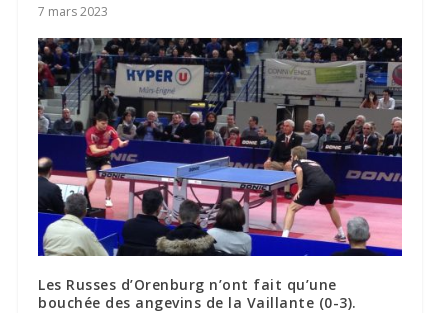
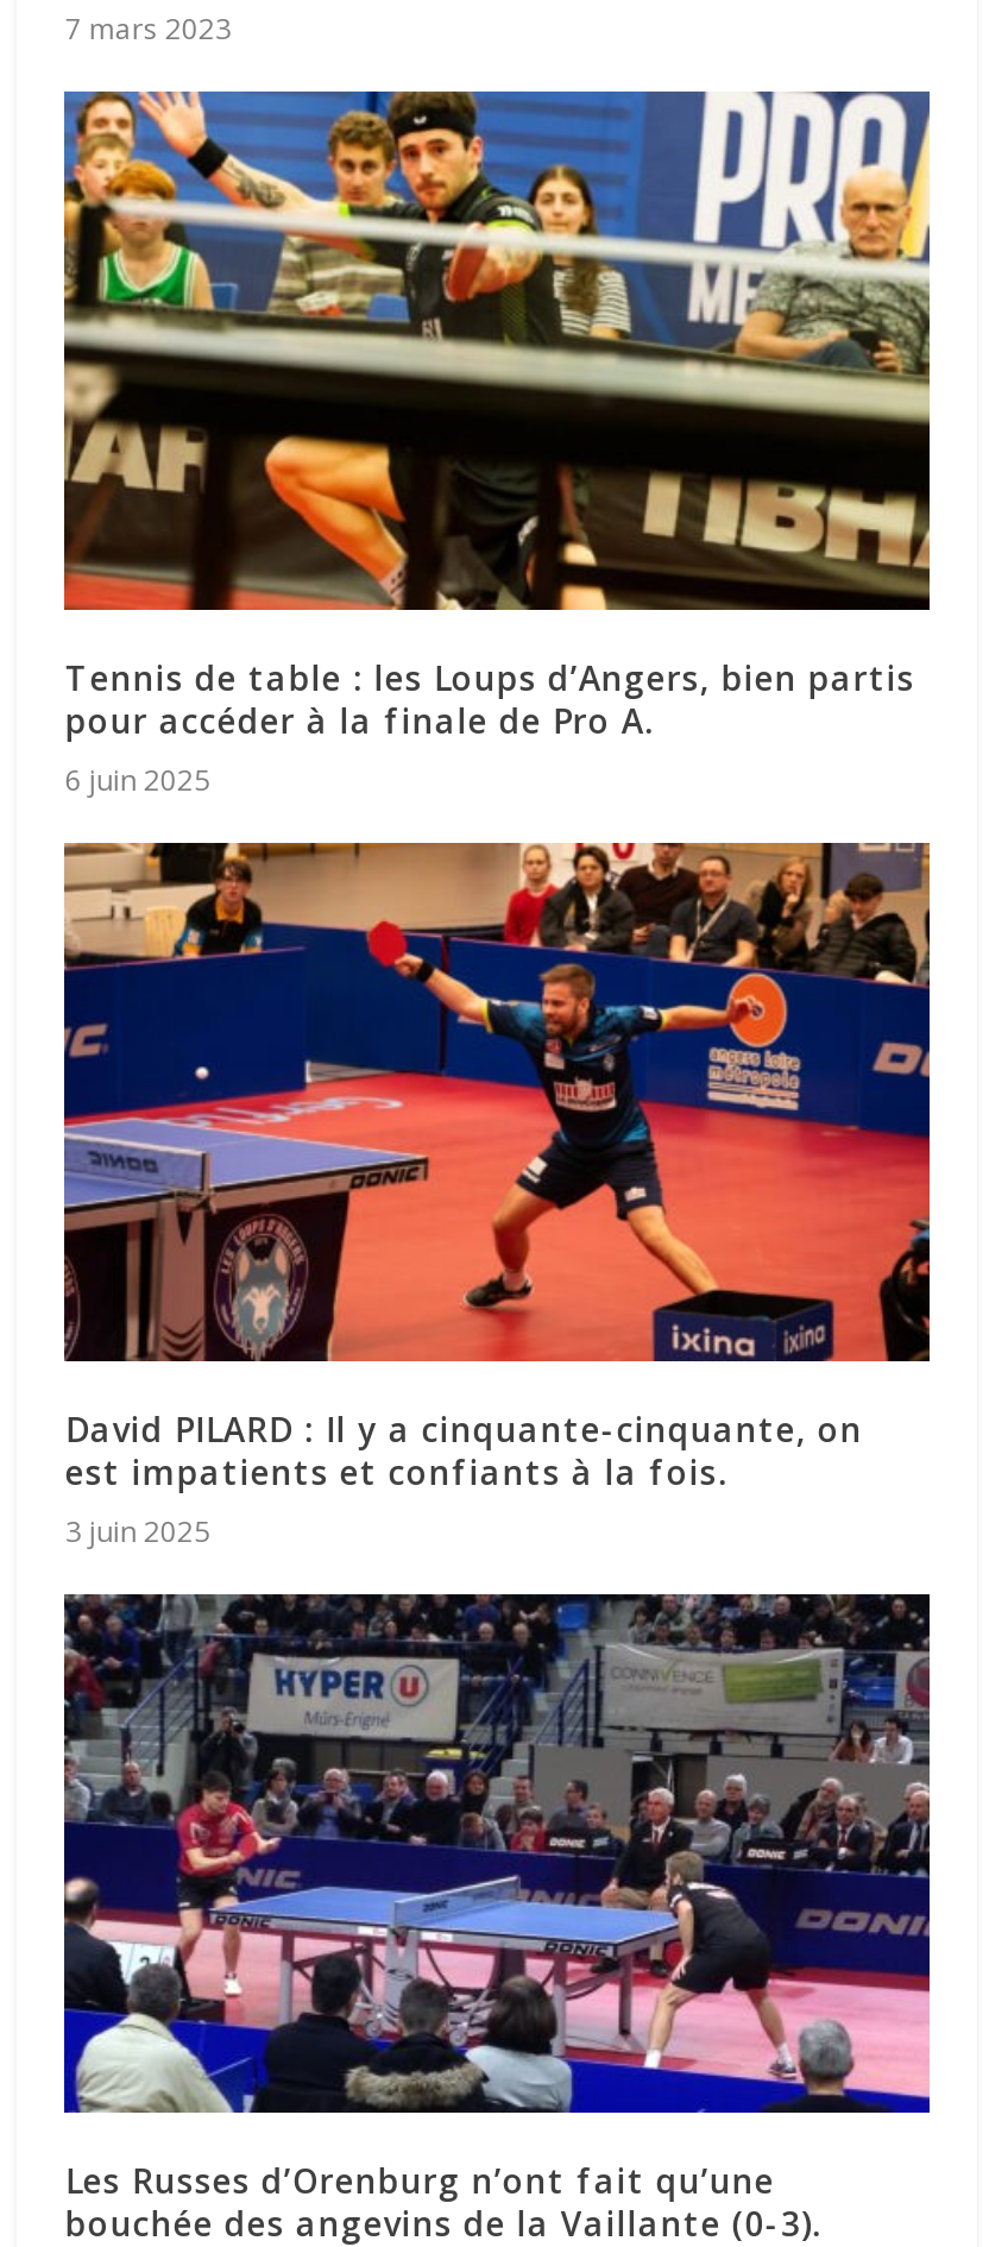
+ [image]
+ Tennis de table : les Loups d’Angers, bien partis
+ pour accéder à la finale de Pro A.
+ 6 juin 2025

+ [image]
+ David PILARD : Il y a cinquante-cinquante, on
+ est impatients et confiants à la fois.
+ 3 juin 2025
